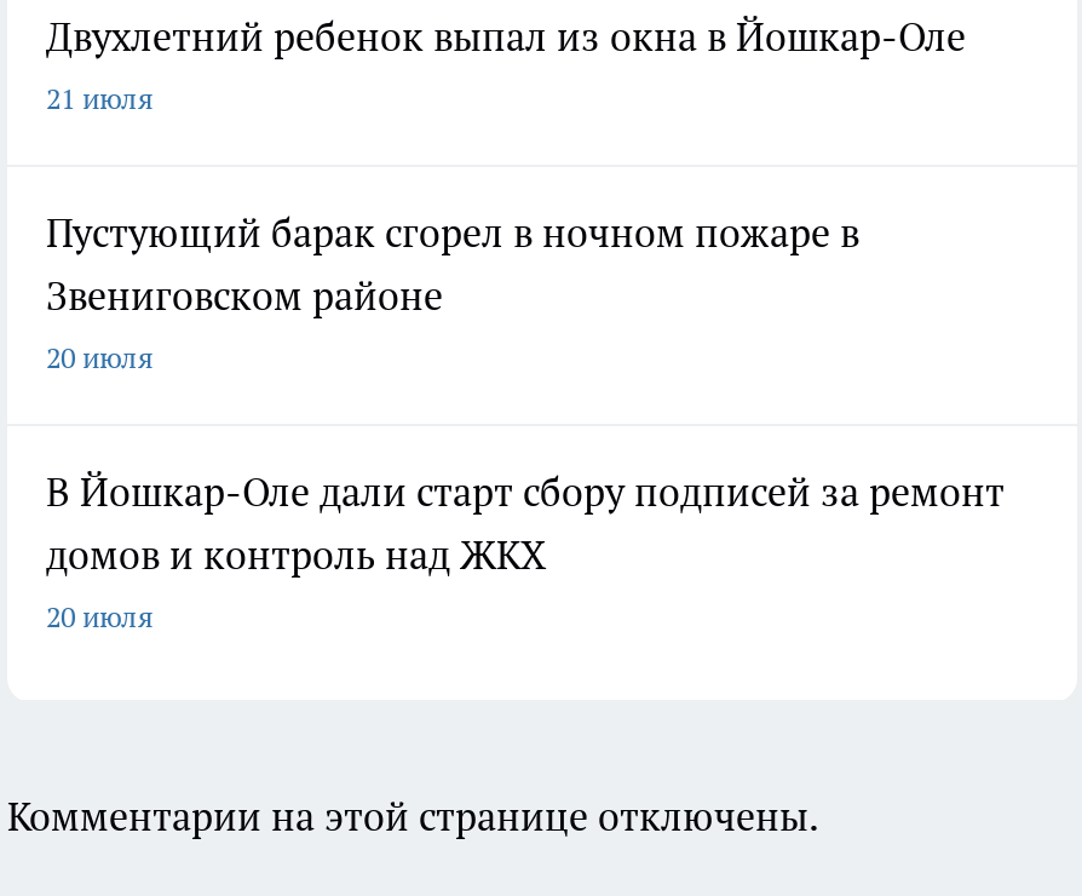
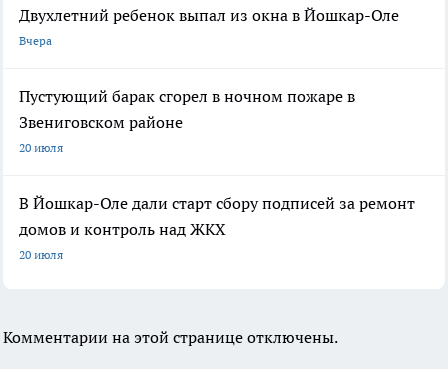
- 21 июля
+ Вчера
